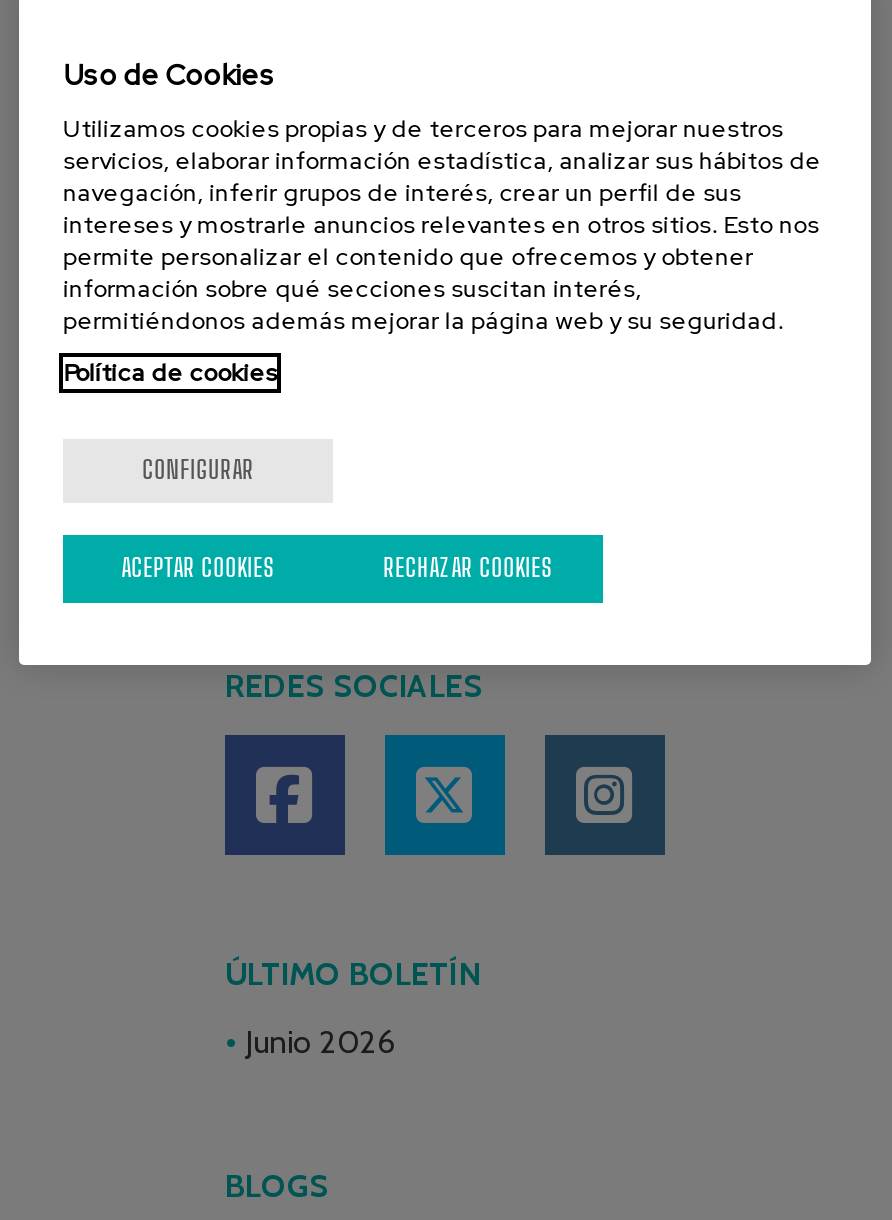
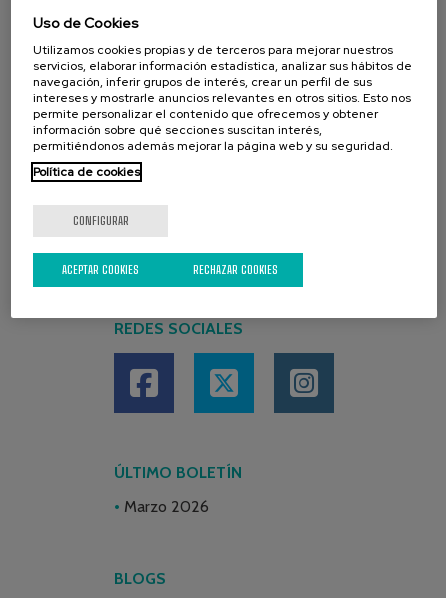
- Junio 2026
+ Marzo 2026
